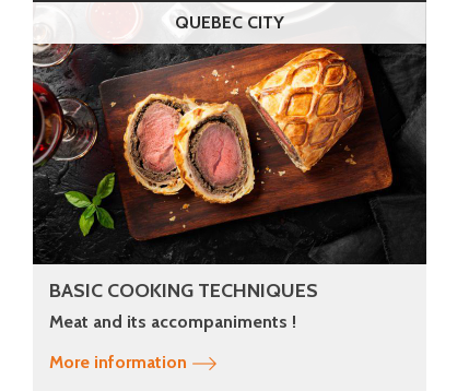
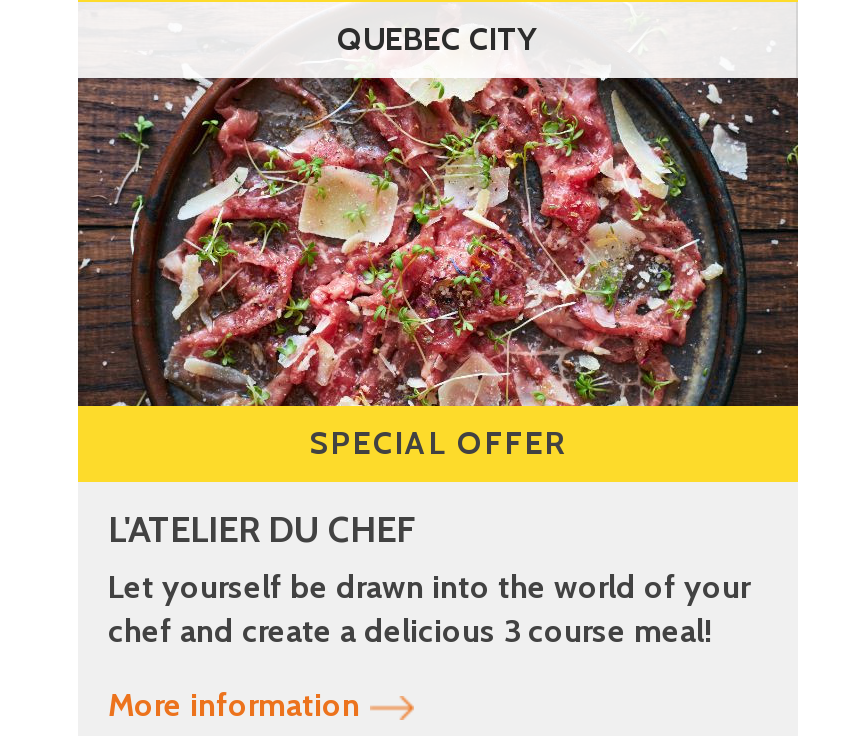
- [image]
- BASIC COOKING TECHNIQUES
- Meat and its accompaniments !
+ [image]
+ SPECIAL OFFER
+ L'ATELIER DU CHEF
+ Let yourself be drawn into the world of your
+ chef and create a delicious 3 course meal!
